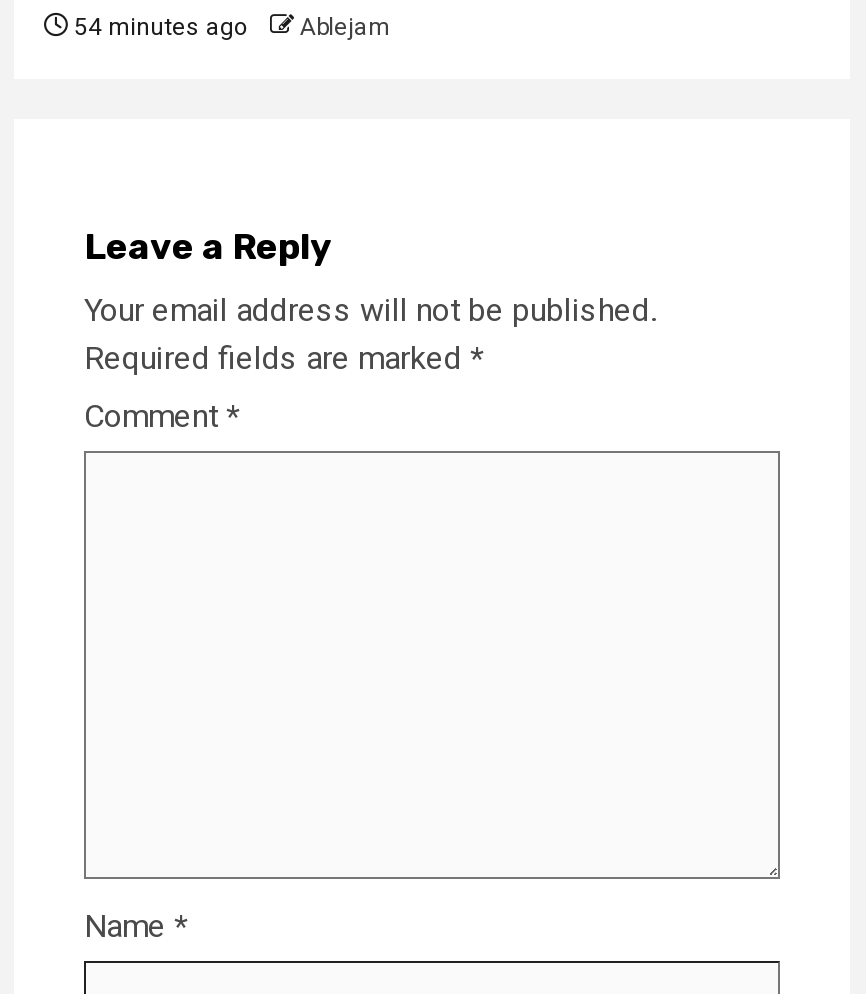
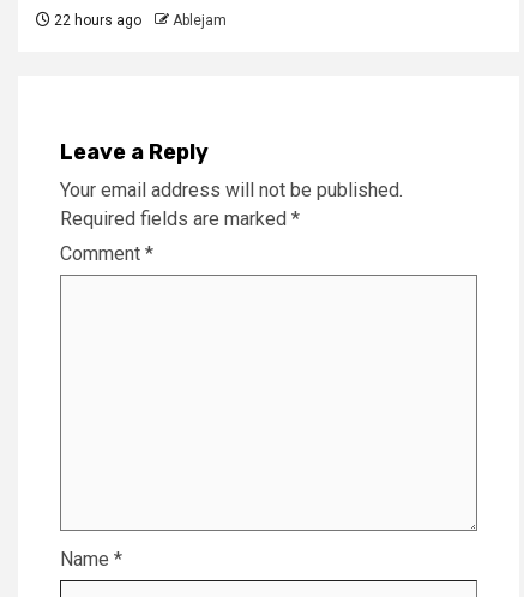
- 54 minutes ago Ablejam
+ 22 hours ago Ablejam
